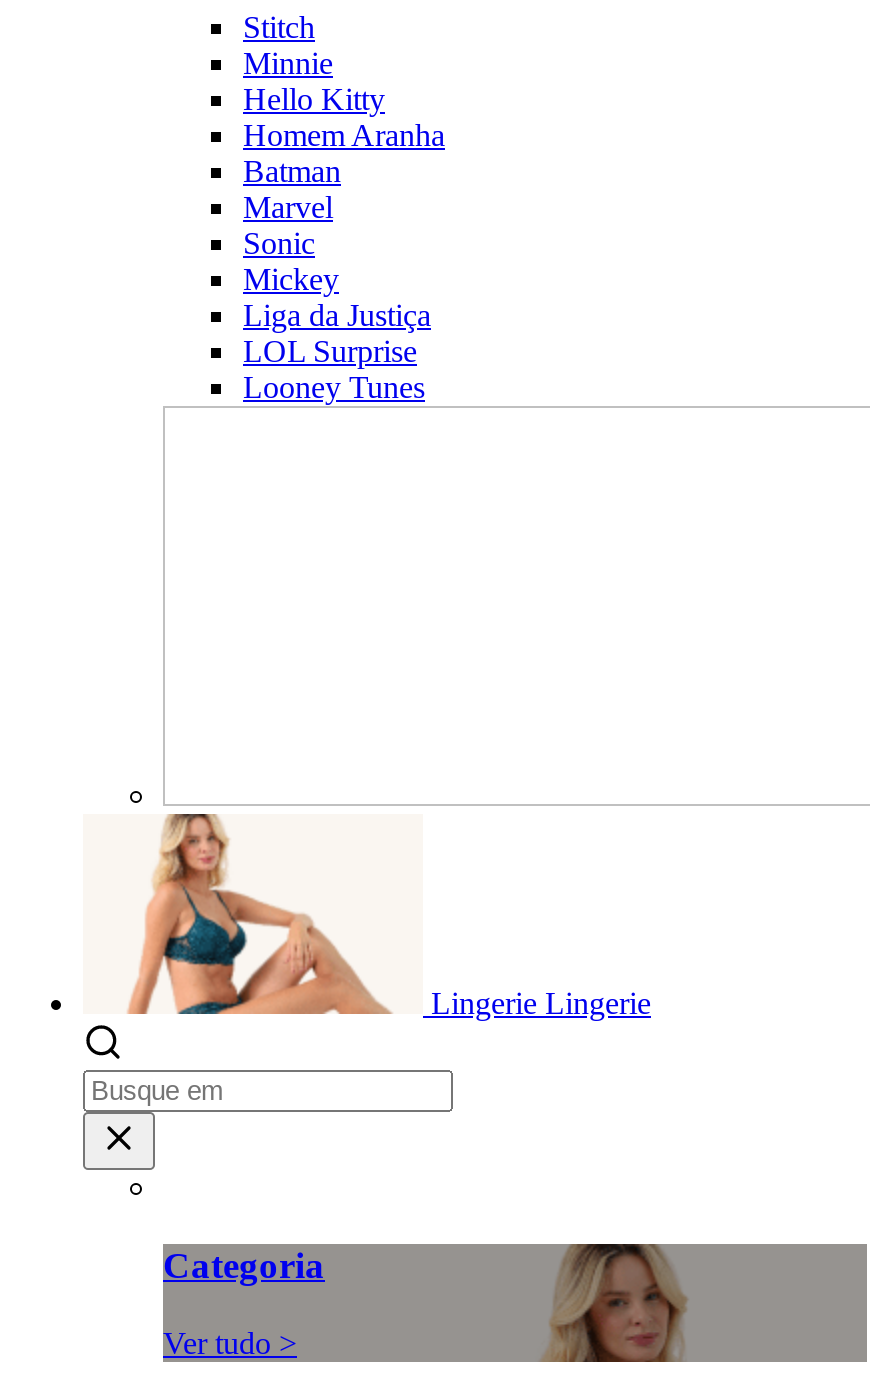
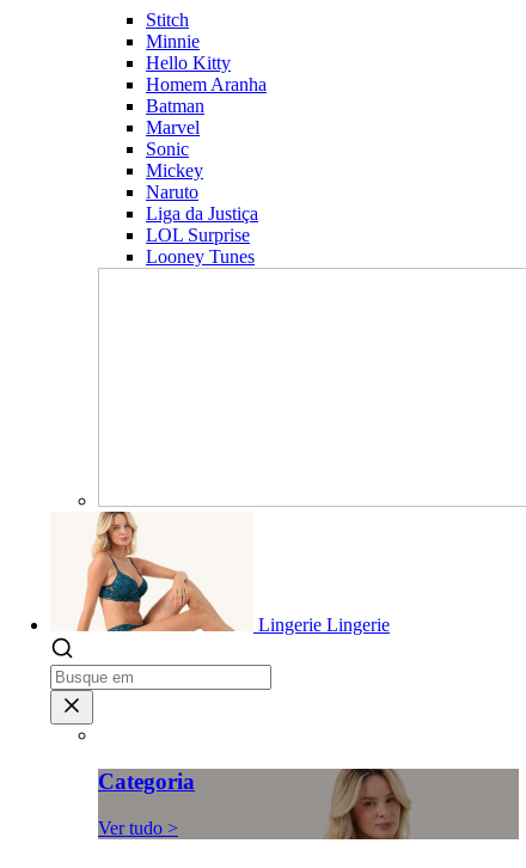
+ Naruto
